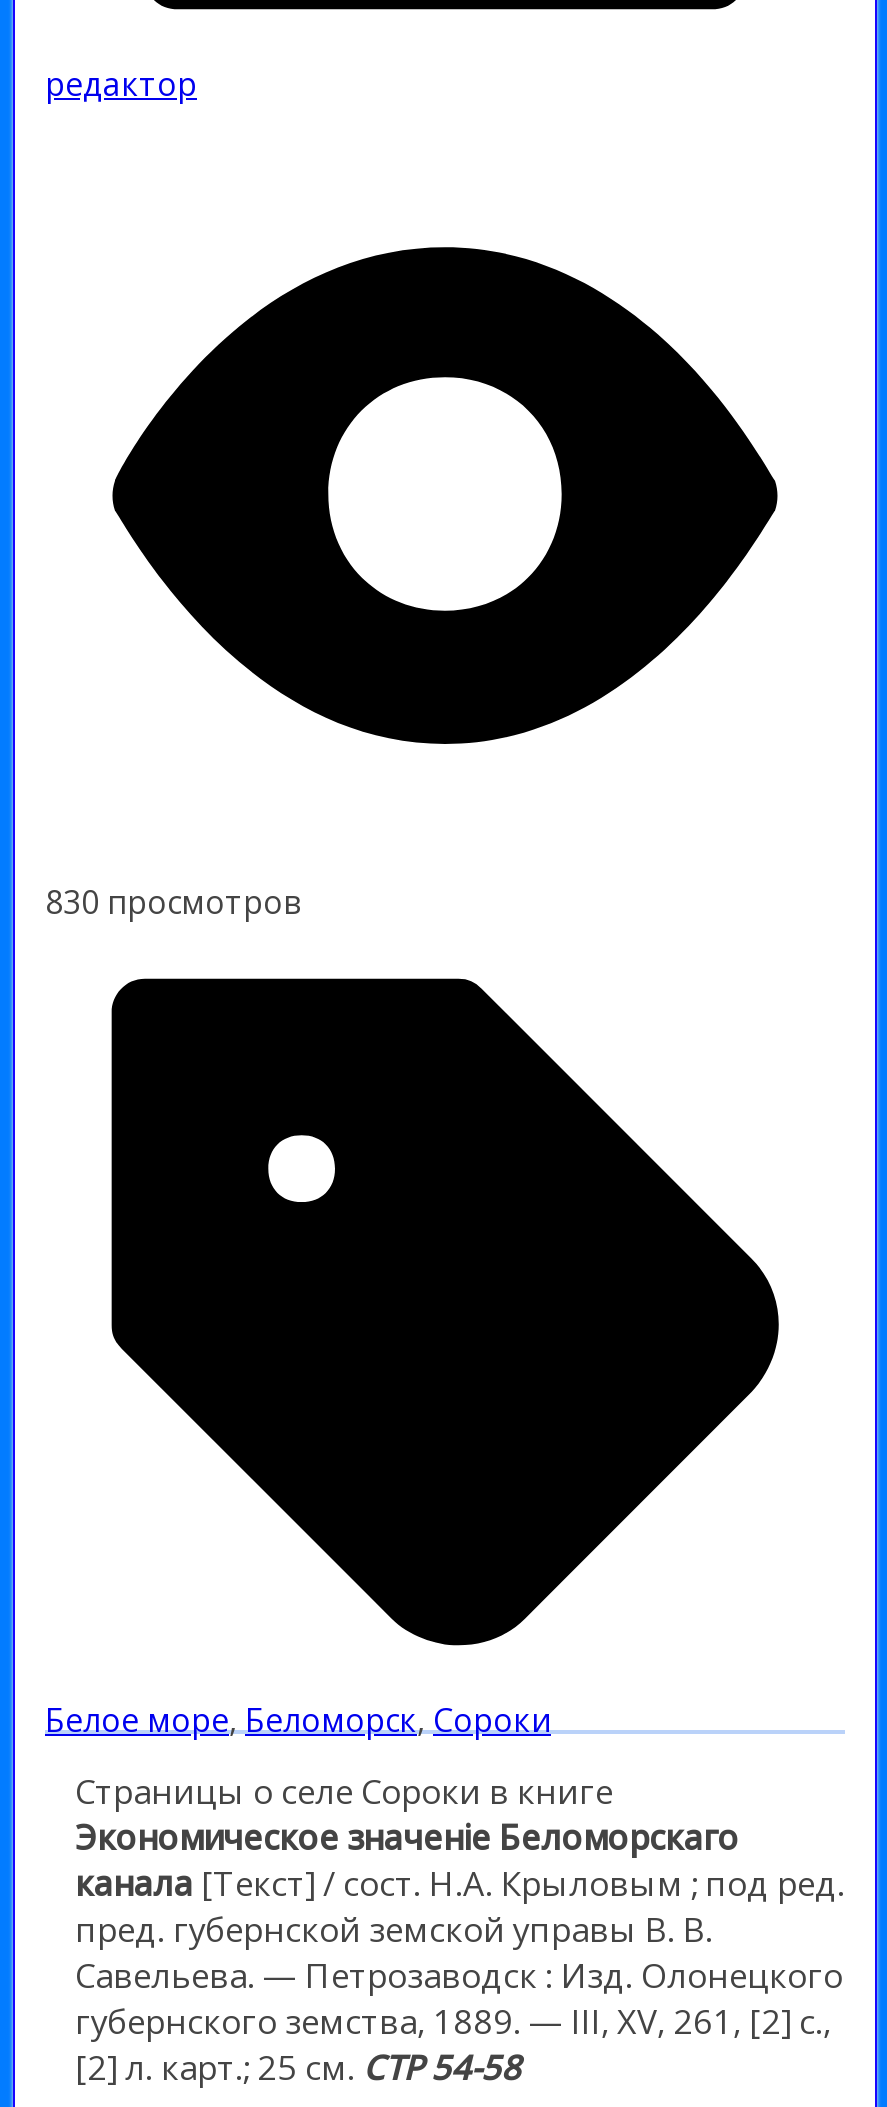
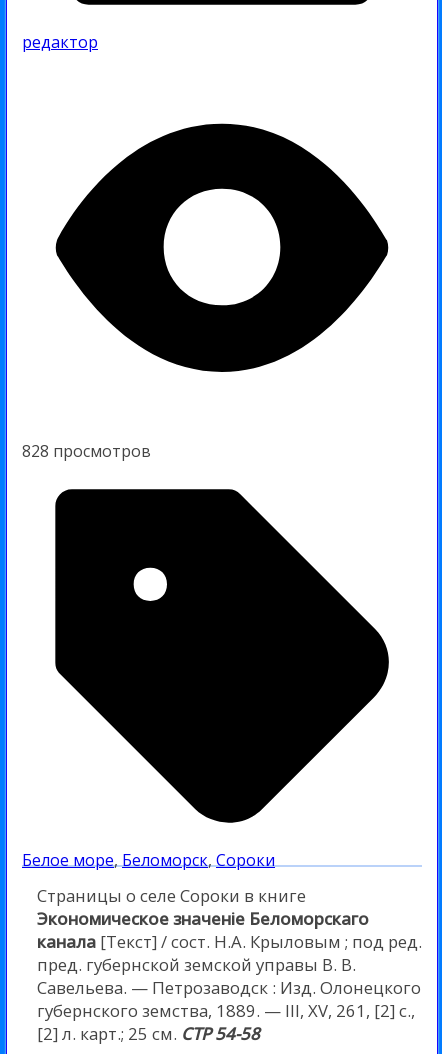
- 830 просмотров
+ 828 просмотров
